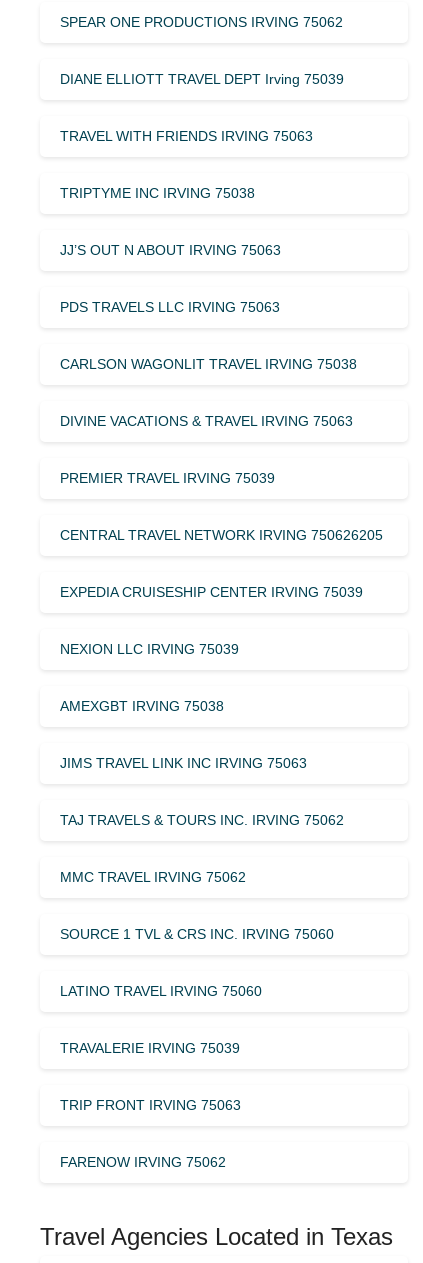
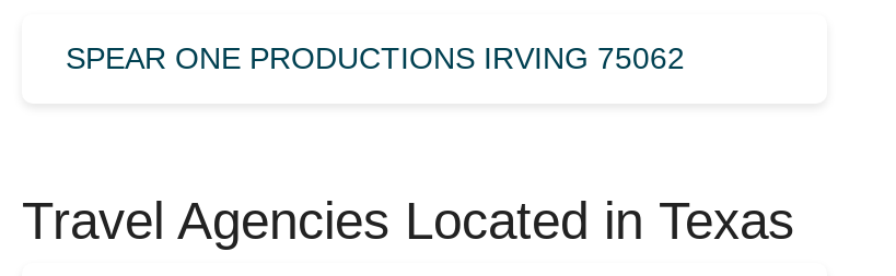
- DIANE ELLIOTT TRAVEL DEPT Irving 75039

- TRAVEL WITH FRIENDS IRVING 75063

- TRIPTYME INC IRVING 75038

- JJ’S OUT N ABOUT IRVING 75063

- PDS TRAVELS LLC IRVING 75063

- CARLSON WAGONLIT TRAVEL IRVING 75038

- DIVINE VACATIONS & TRAVEL IRVING 75063

- PREMIER TRAVEL IRVING 75039

- CENTRAL TRAVEL NETWORK IRVING 750626205

- EXPEDIA CRUISESHIP CENTER IRVING 75039

- NEXION LLC IRVING 75039

- AMEXGBT IRVING 75038

- JIMS TRAVEL LINK INC IRVING 75063

- TAJ TRAVELS & TOURS INC. IRVING 75062

- MMC TRAVEL IRVING 75062

- SOURCE 1 TVL & CRS INC. IRVING 75060

- LATINO TRAVEL IRVING 75060

- TRAVALERIE IRVING 75039

- TRIP FRONT IRVING 75063

- FARENOW IRVING 75062
